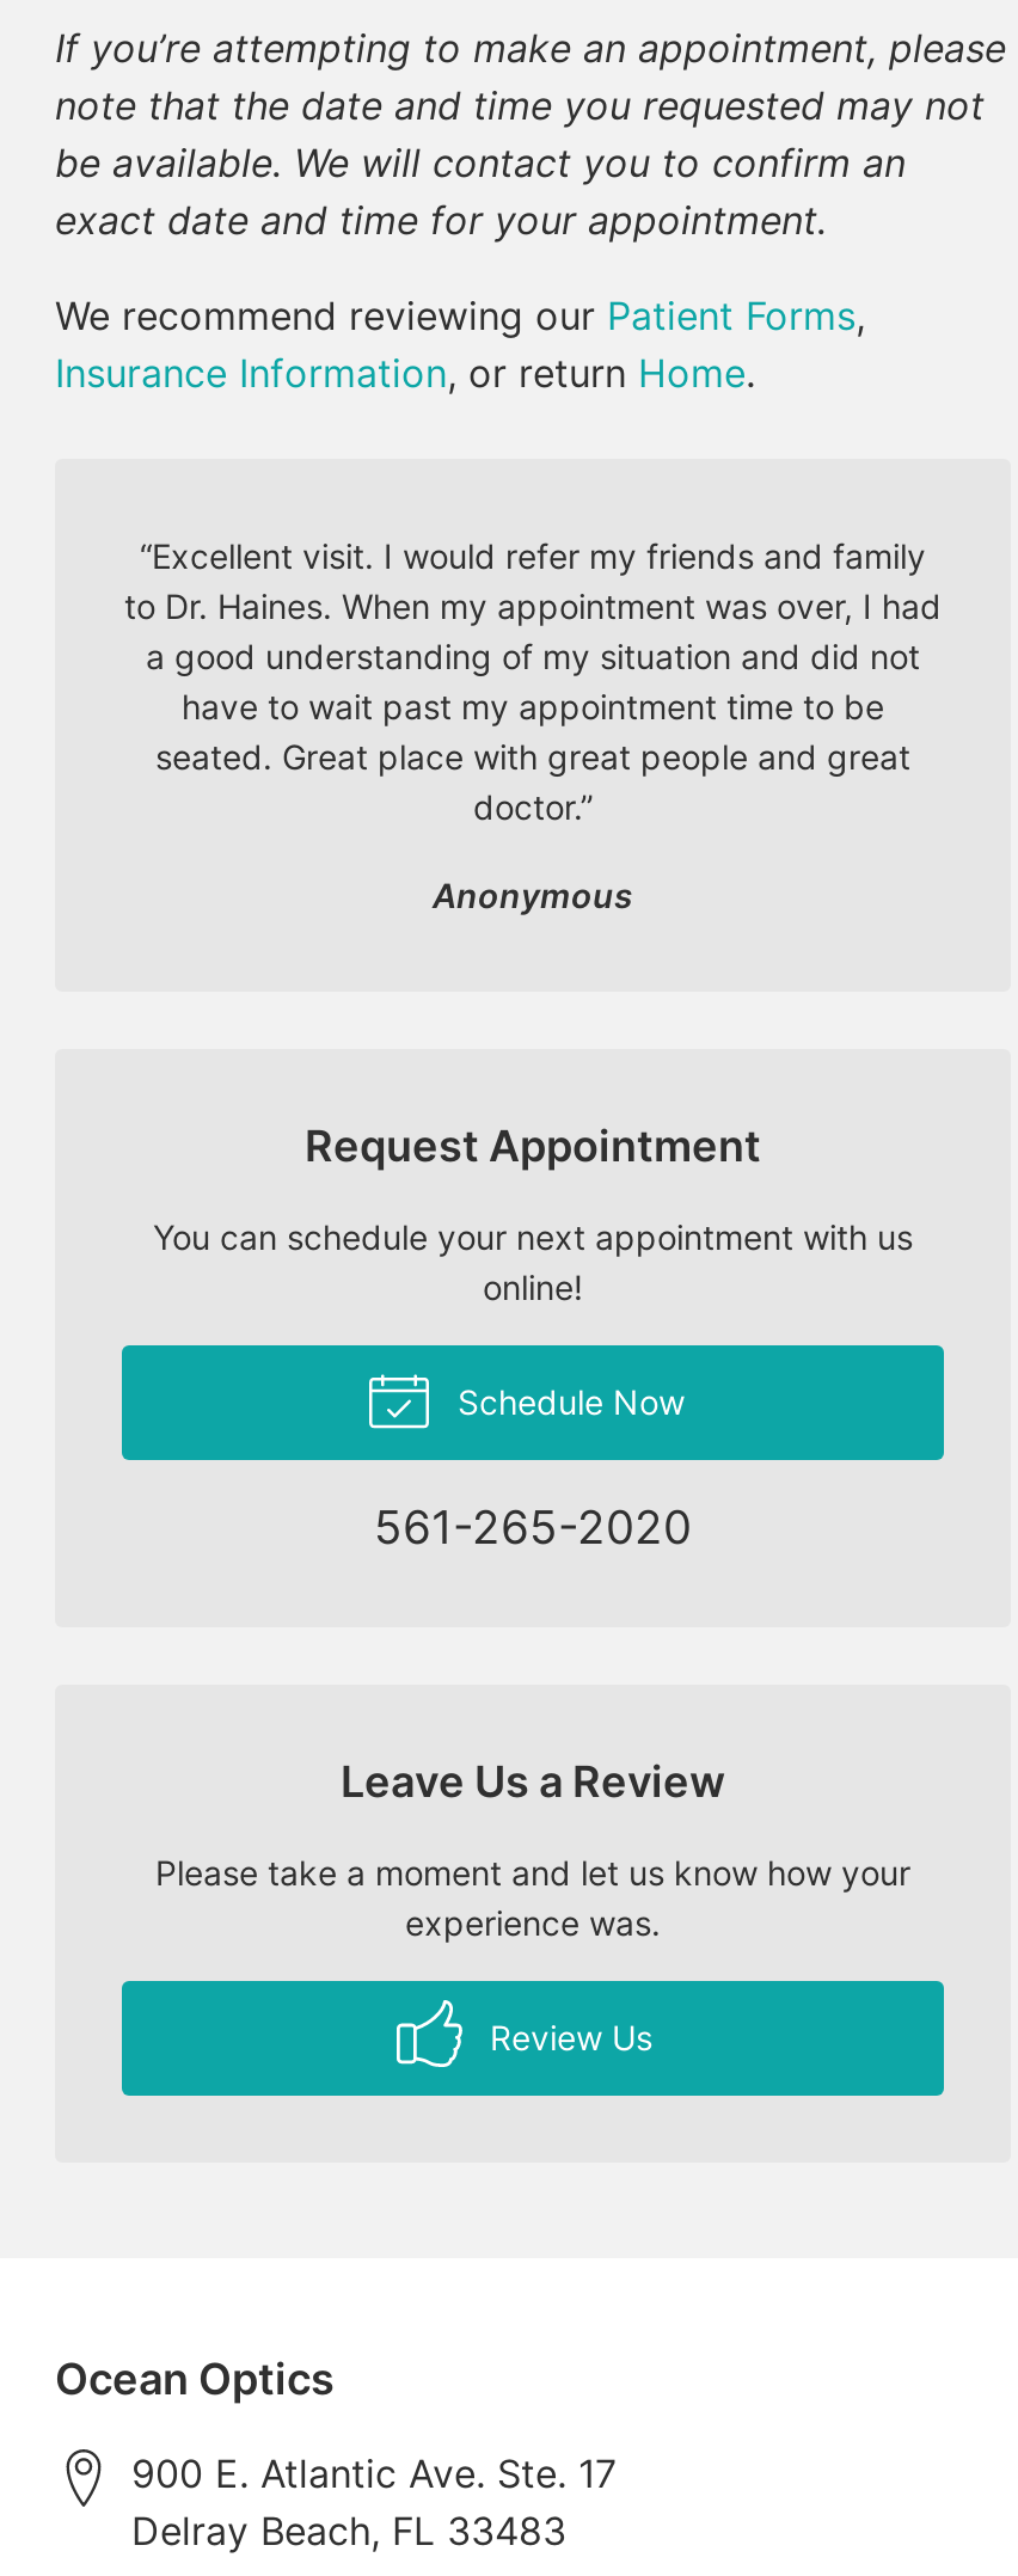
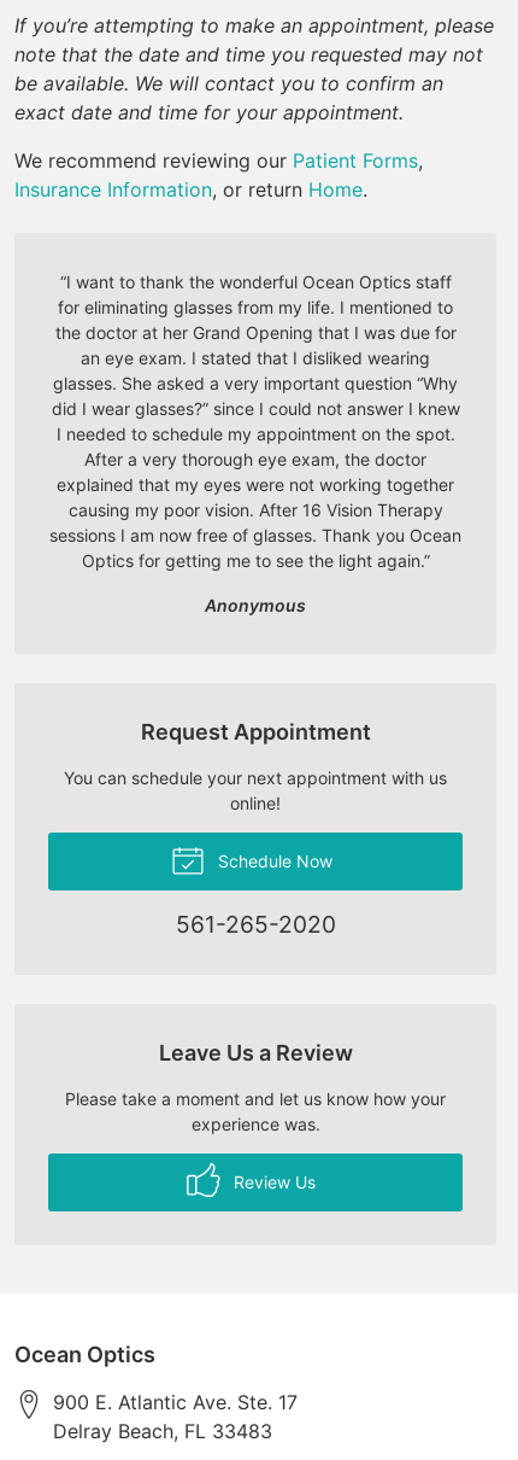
- “Excellent visit. I would refer my friends and family
- to Dr. Haines. When my appointment was over, I had
- a good understanding of my situation and did not
- have to wait past my appointment time to be
- seated. Great place with great people and great
- doctor.”
+ “I want to thank the wonderful Ocean Optics staff
+ for eliminating glasses from my life. I mentioned to
+ the doctor at her Grand Opening that I was due for
+ an eye exam. I stated that I disliked wearing
+ glasses. She asked a very important question “Why
+ did I wear glasses?” since I could not answer I knew
+ I needed to schedule my appointment on the spot.
+ After a very thorough eye exam, the doctor
+ explained that my eyes were not working together
+ causing my poor vision. After 16 Vision Therapy
+ sessions I am now free of glasses. Thank you Ocean
+ Optics for getting me to see the light again.”
